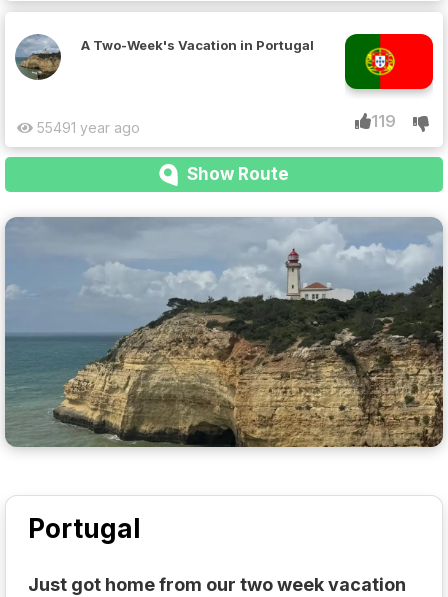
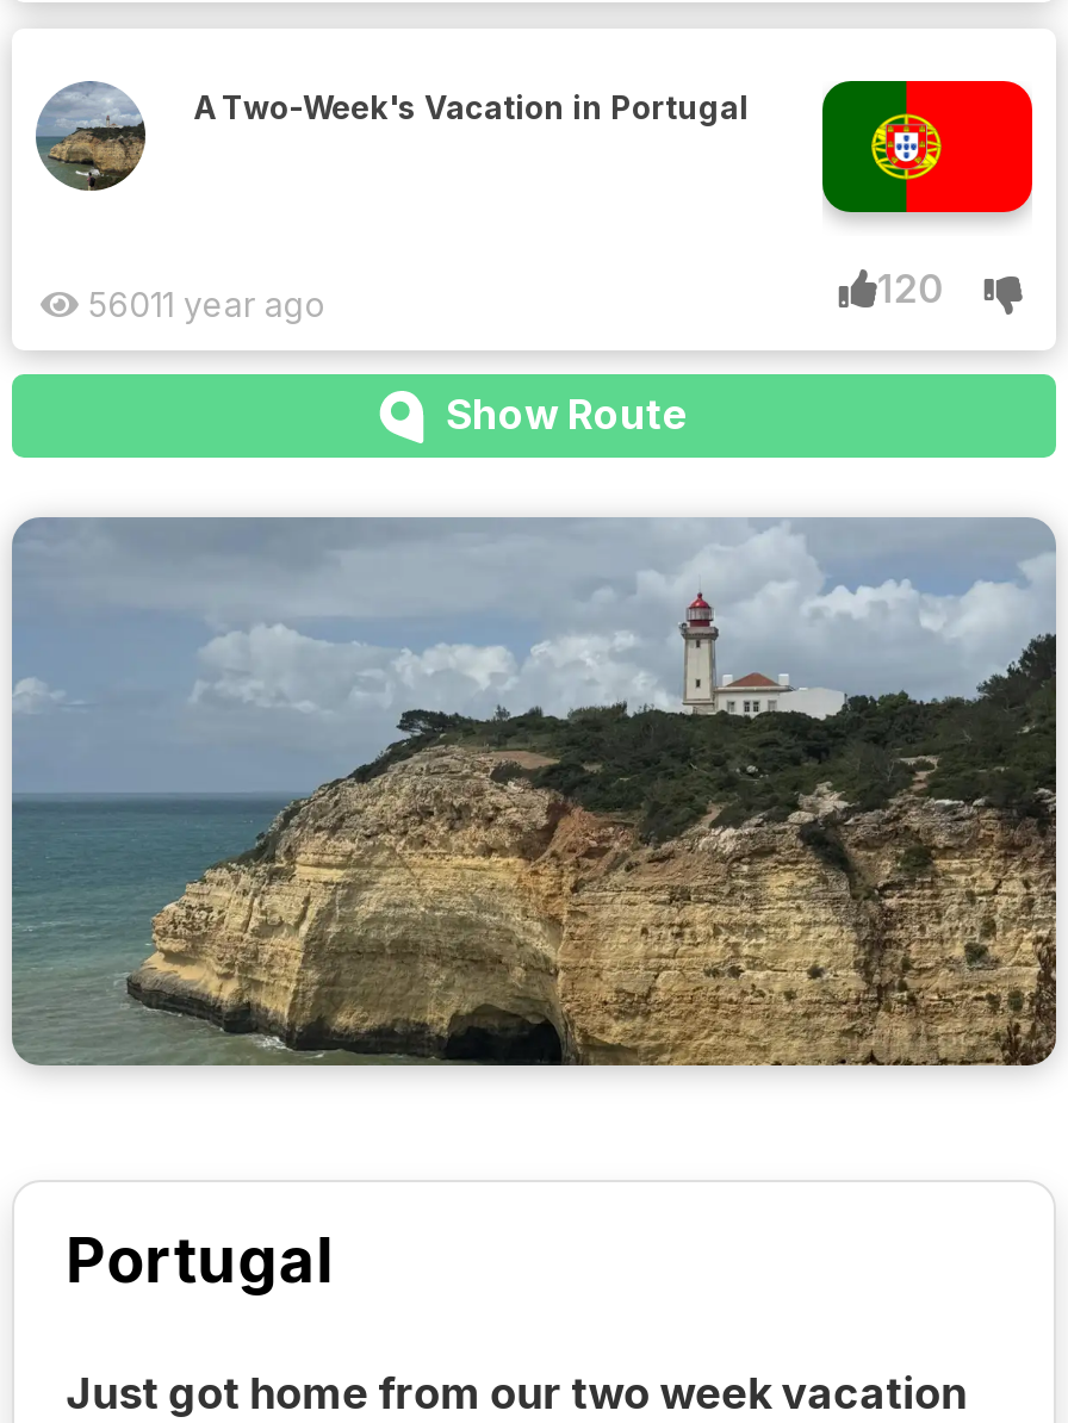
- 119
+ 120

- 5549 1 year ago
+ 5601 1 year ago
